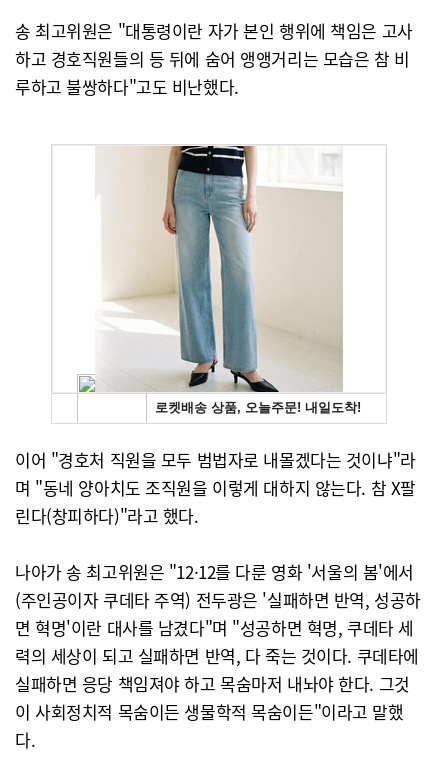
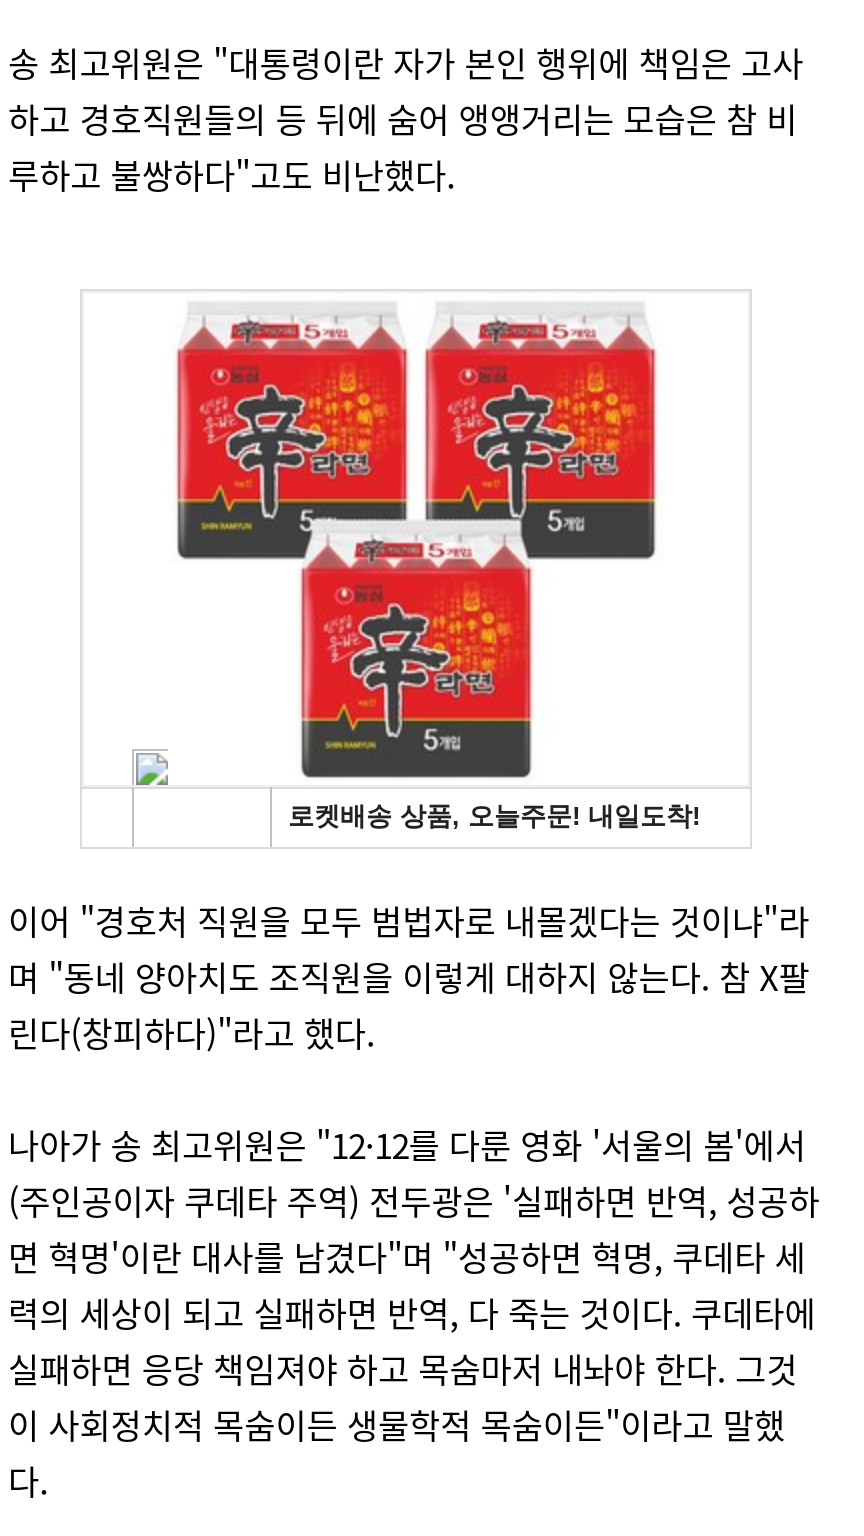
- [image]
+ [image]
